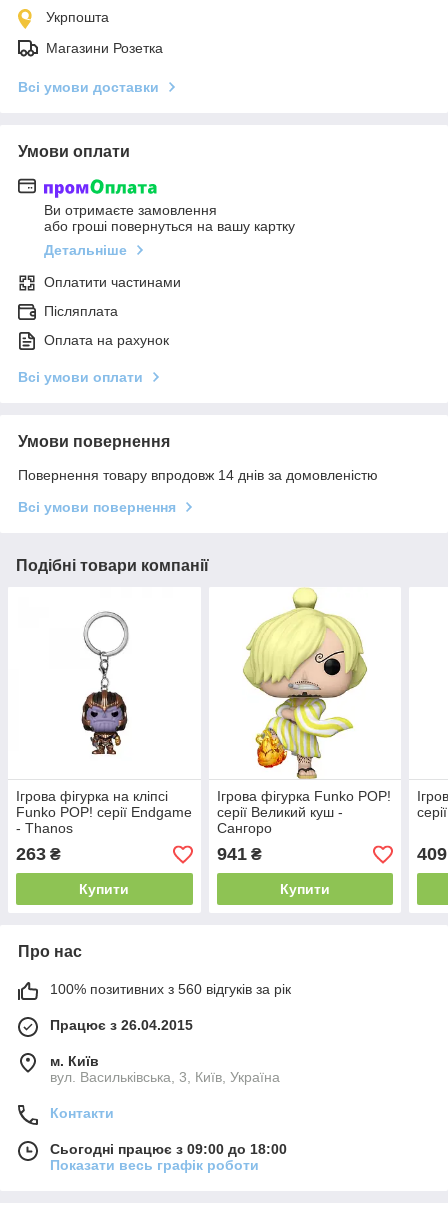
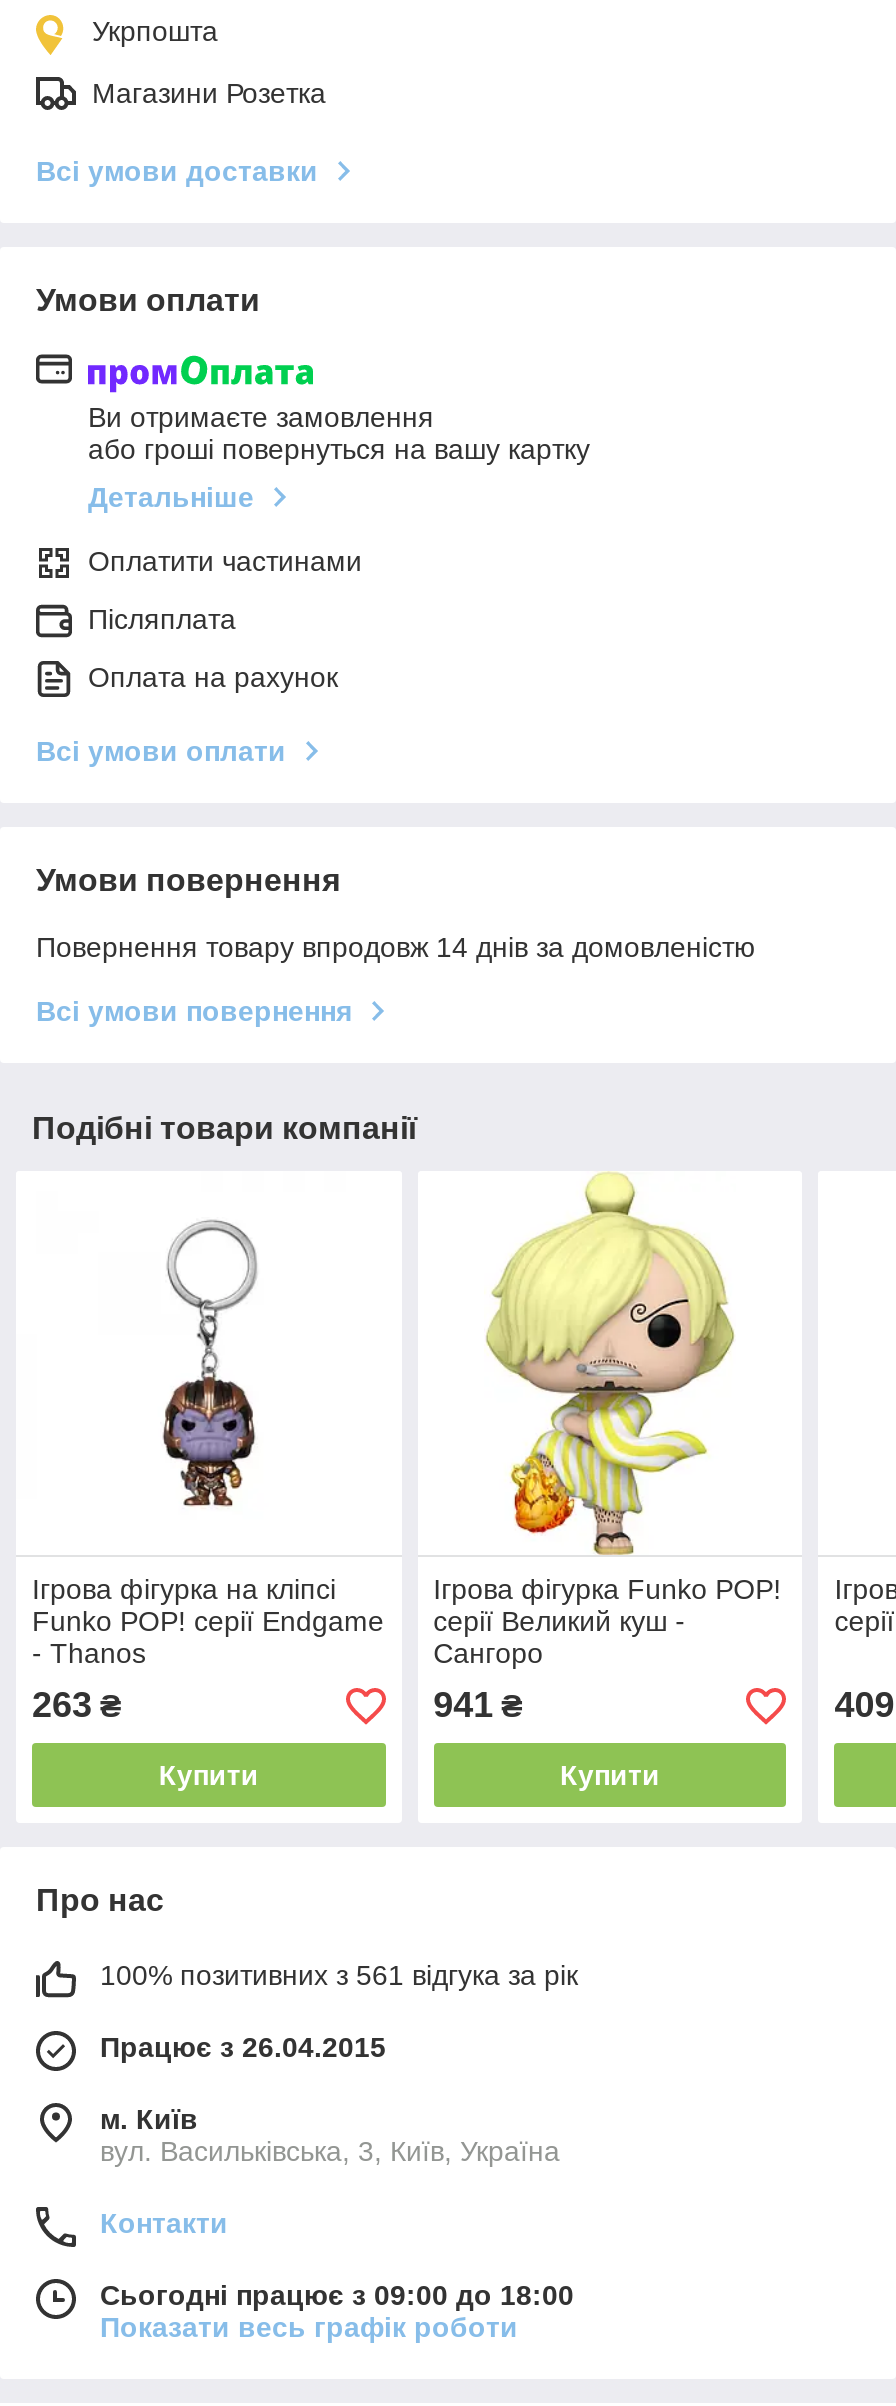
- 100% позитивних з 560 відгуків за рік
+ 100% позитивних з 561 відгука за рік
